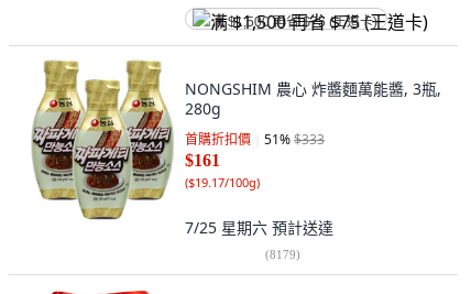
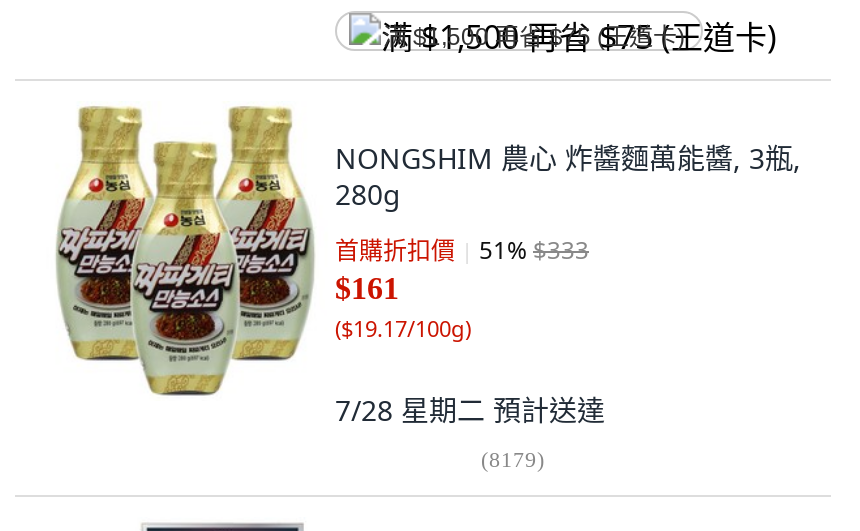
- 7/25 星期六預計送達
+ 7/28 星期二預計送達
